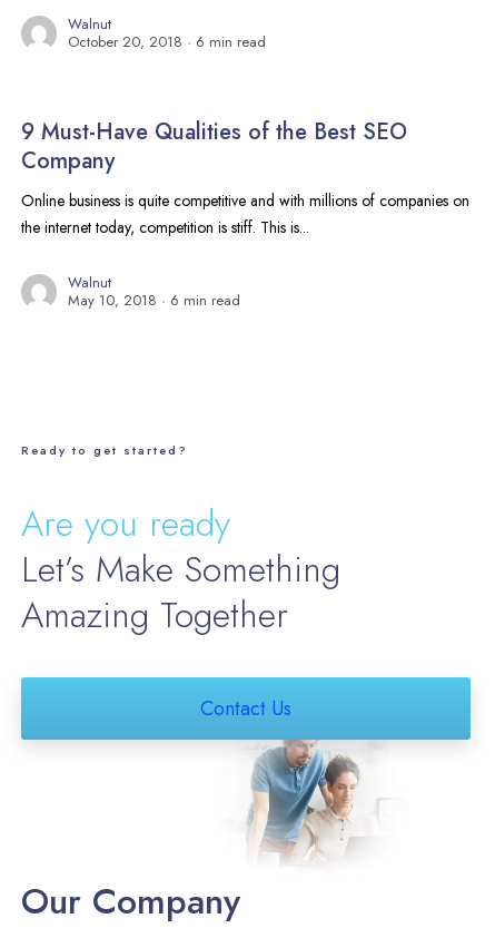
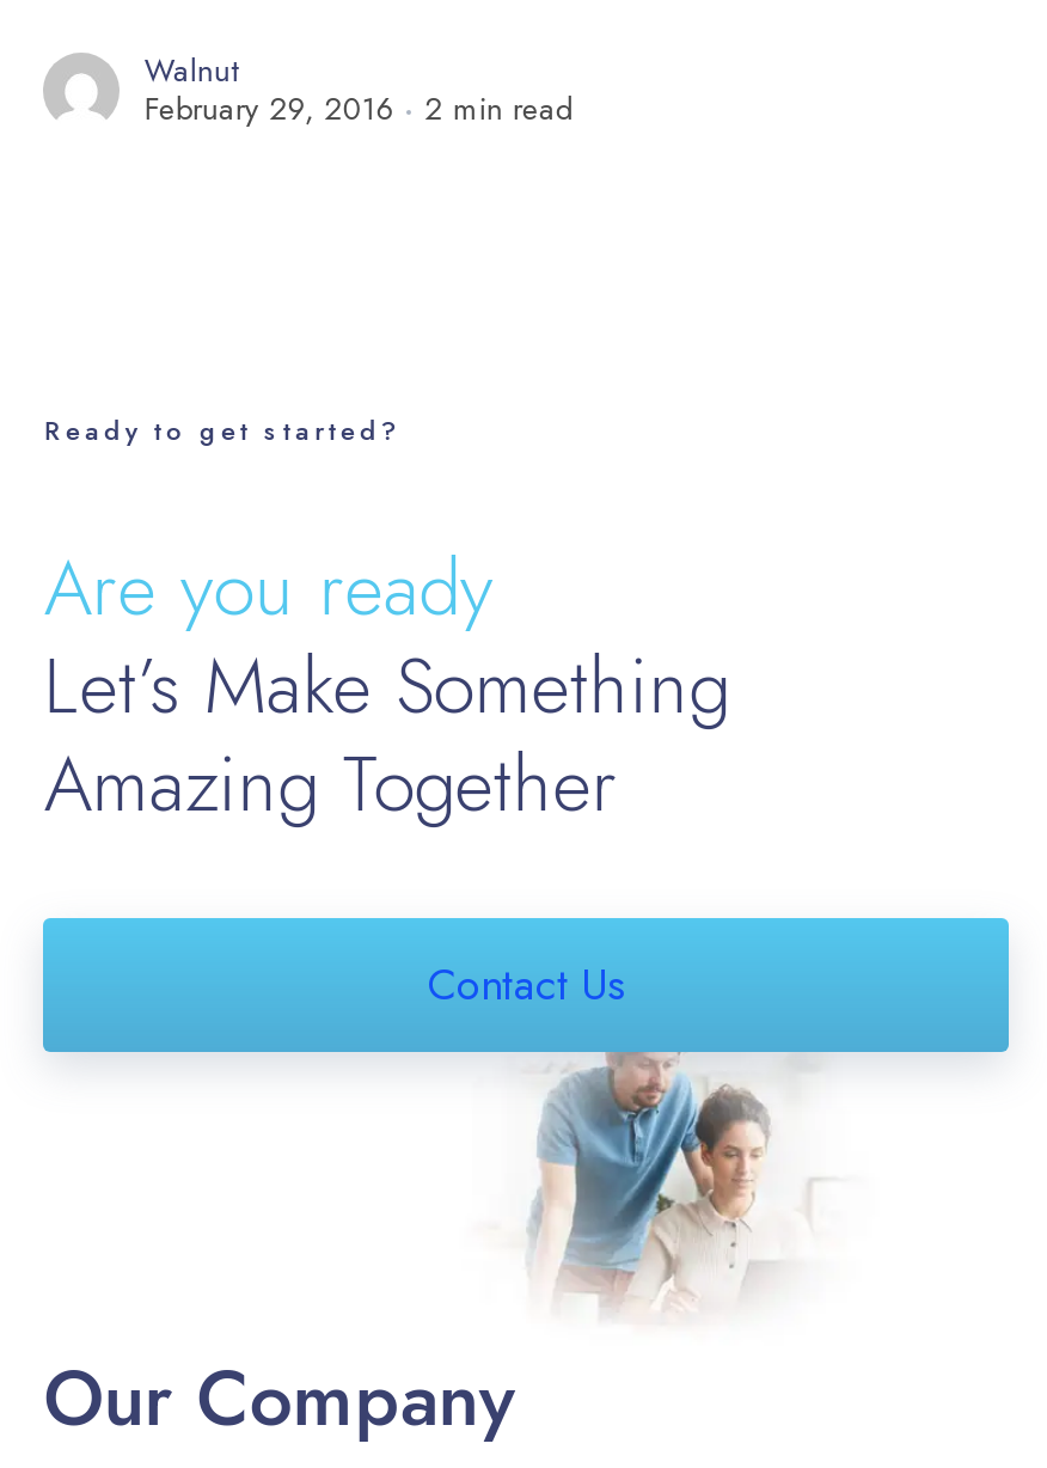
- October 20, 2018
- 6 min read
- 9 Must-Have Qualities of the Best SEO
- Company
- Online business is quite competitive and with millions of companies on
- the internet today, competition is stiff. This is...
- Walnut
- May 10, 2018
- 6 min read
+ February 29, 2016
+ 2 min read
